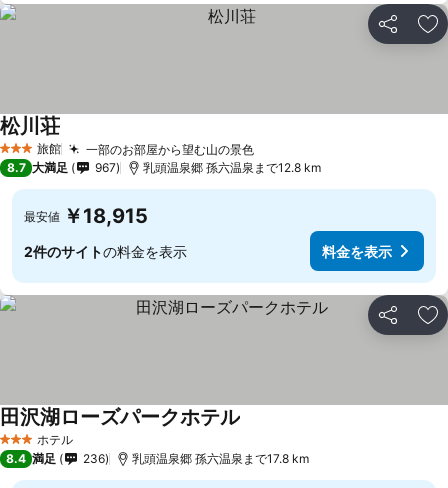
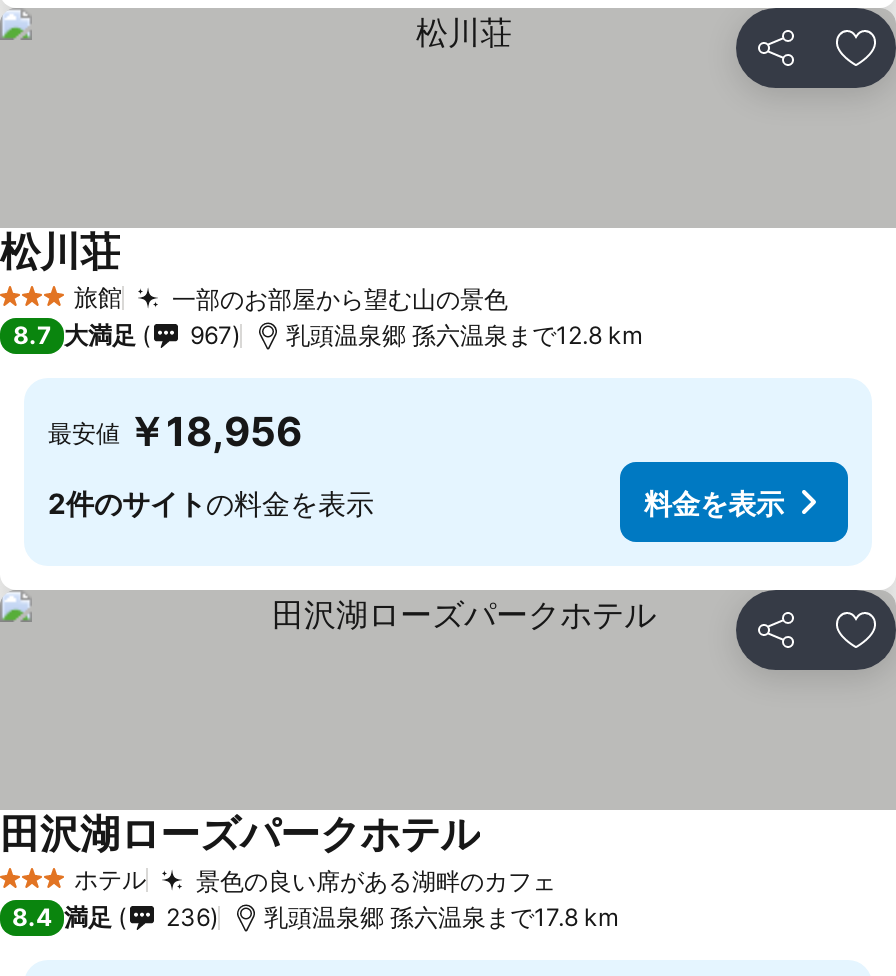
- 最安値 ￥18,915
+ 最安値 ￥18,956

+ 景色の良い席がある湖畔のカフェ
